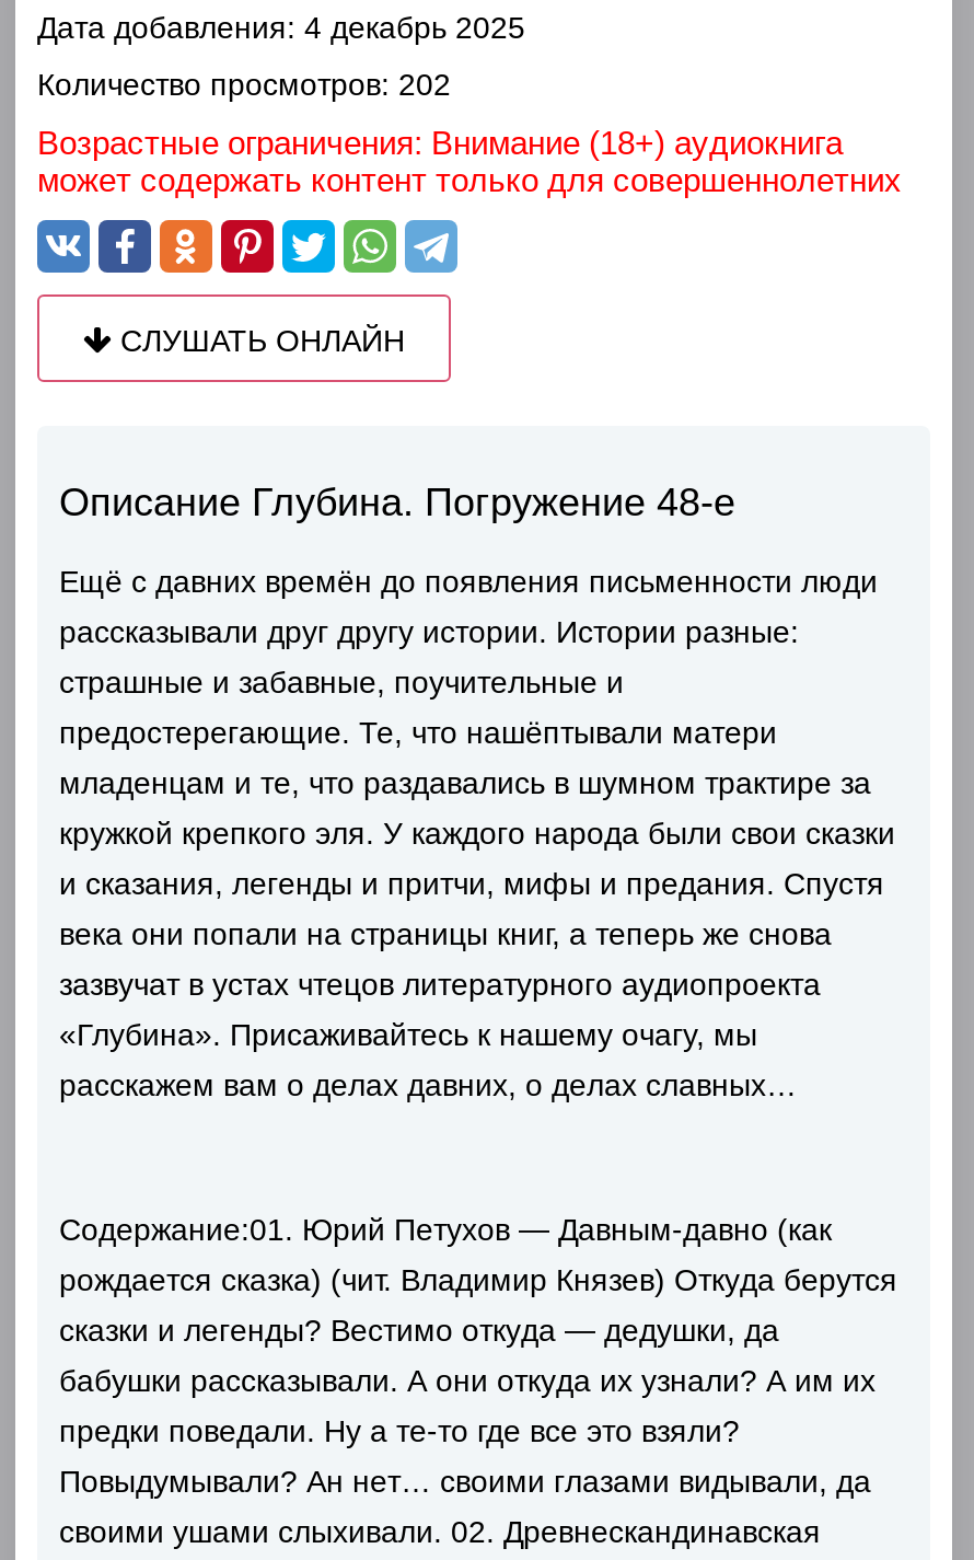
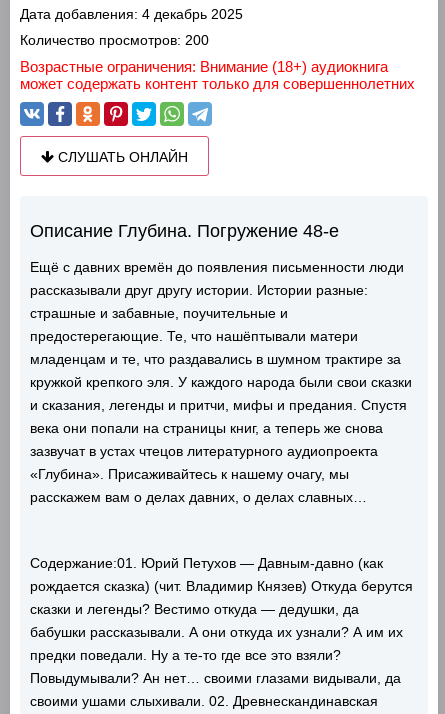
- Количество просмотров: 202
+ Количество просмотров: 200
